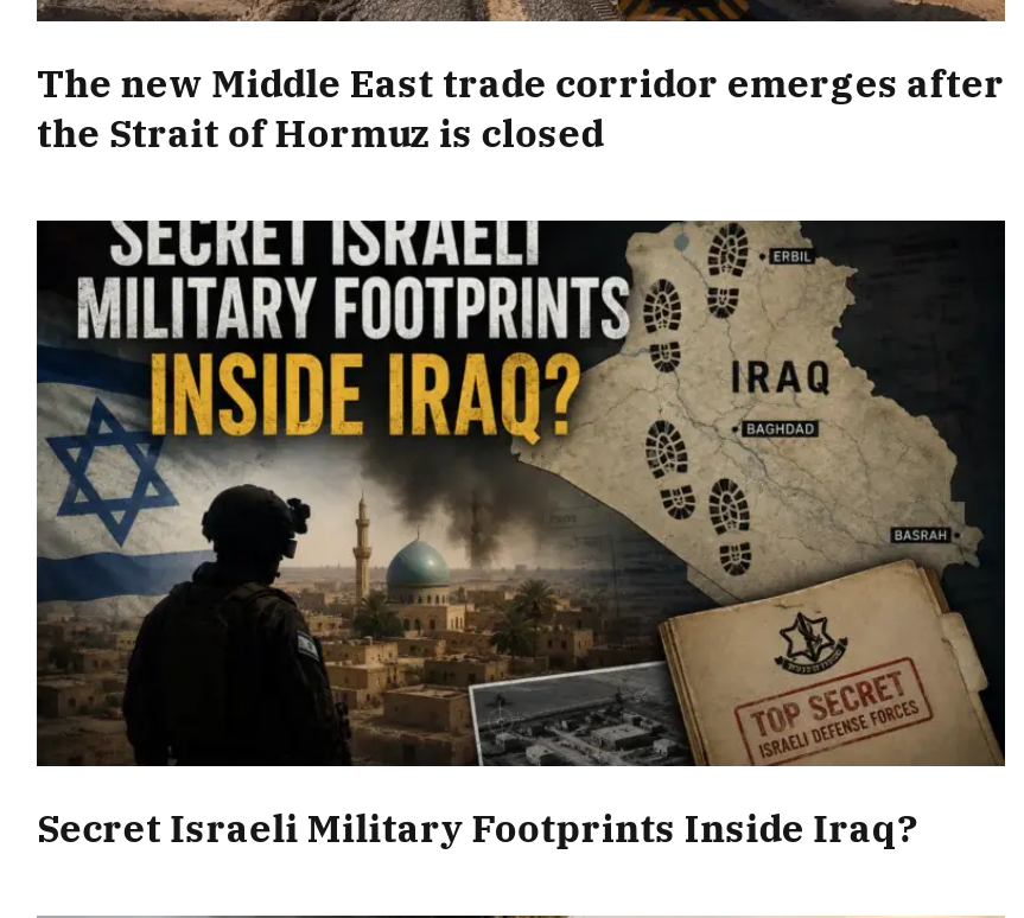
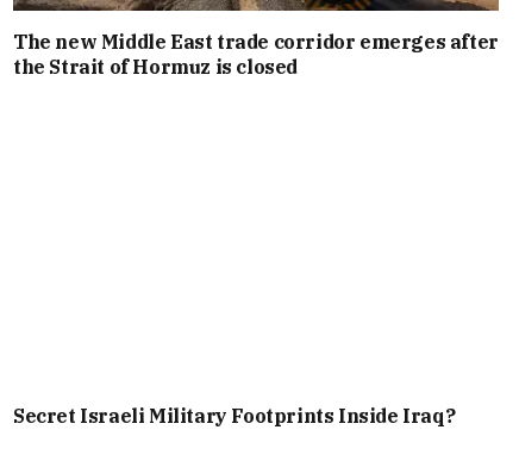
- [image]
